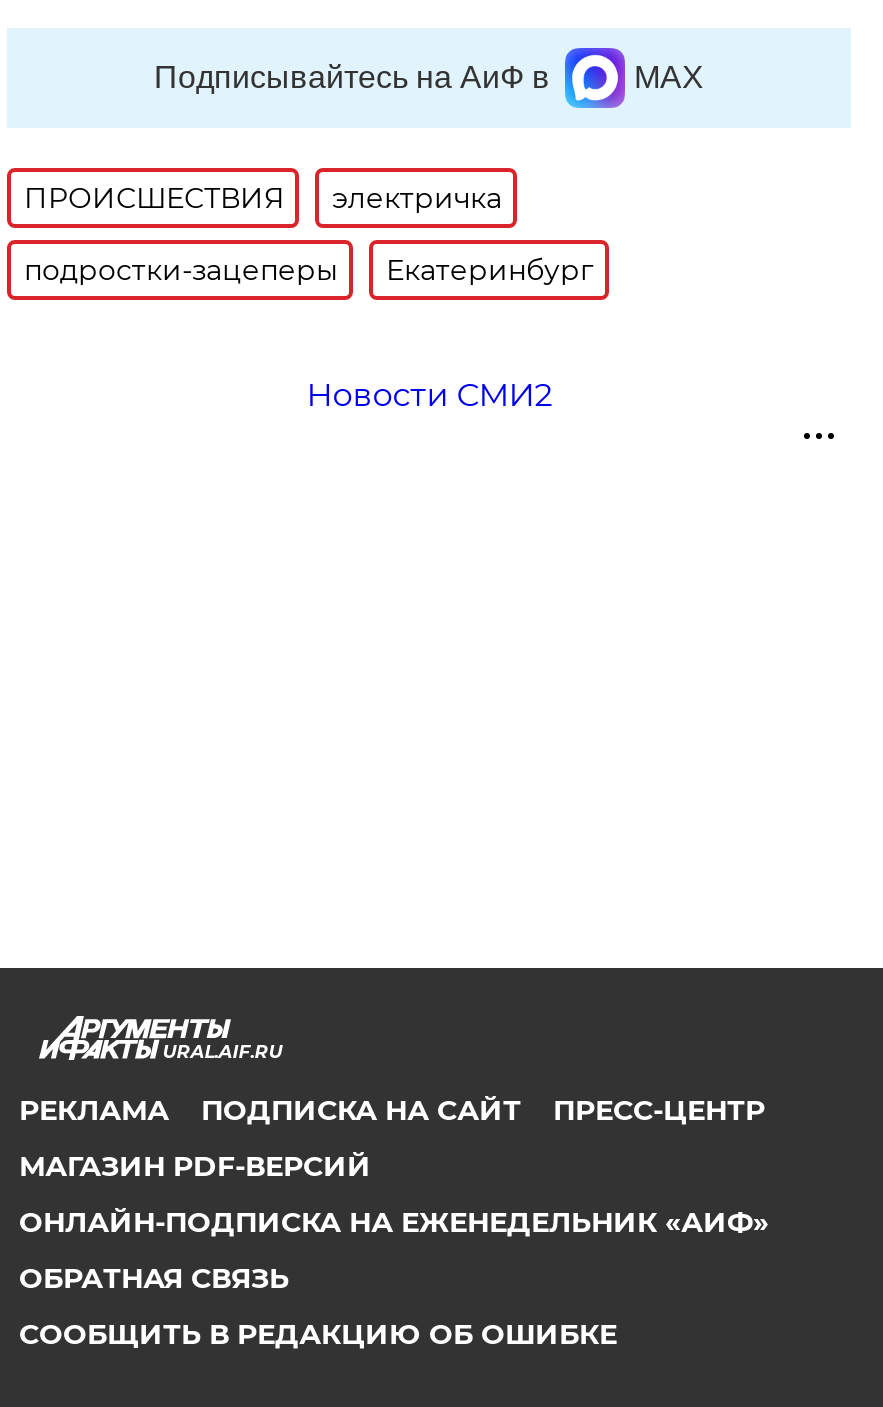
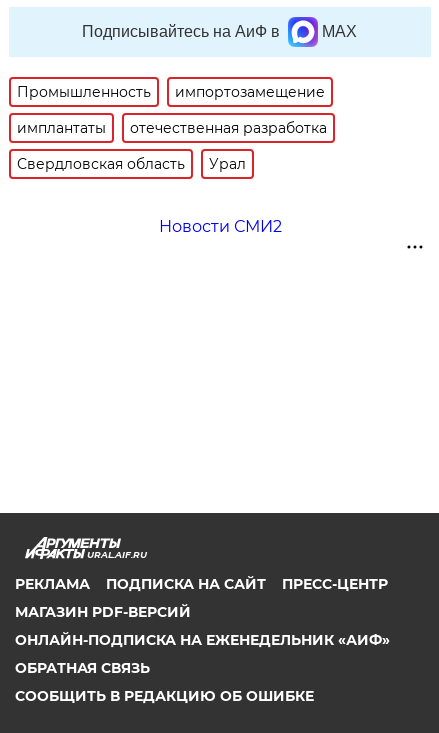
- ПРОИСШЕСТВИЯ
- электричка
- подростки-зацеперы
- Екатеринбург
+ Промышленность
+ импортозамещение
+ имплантаты
+ отечественная разработка
+ Свердловская область
+ Урал
